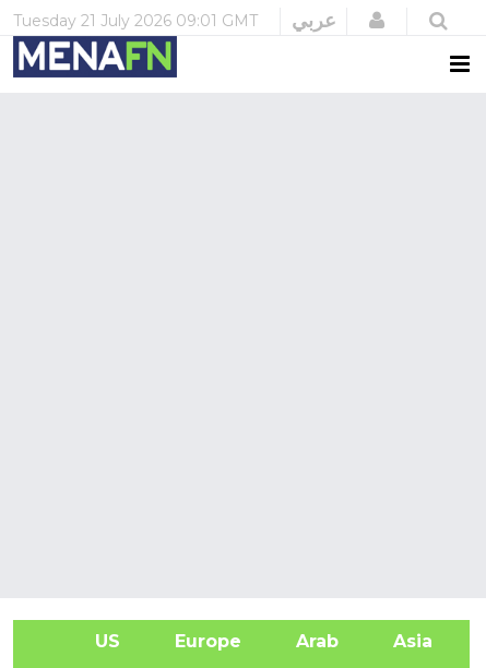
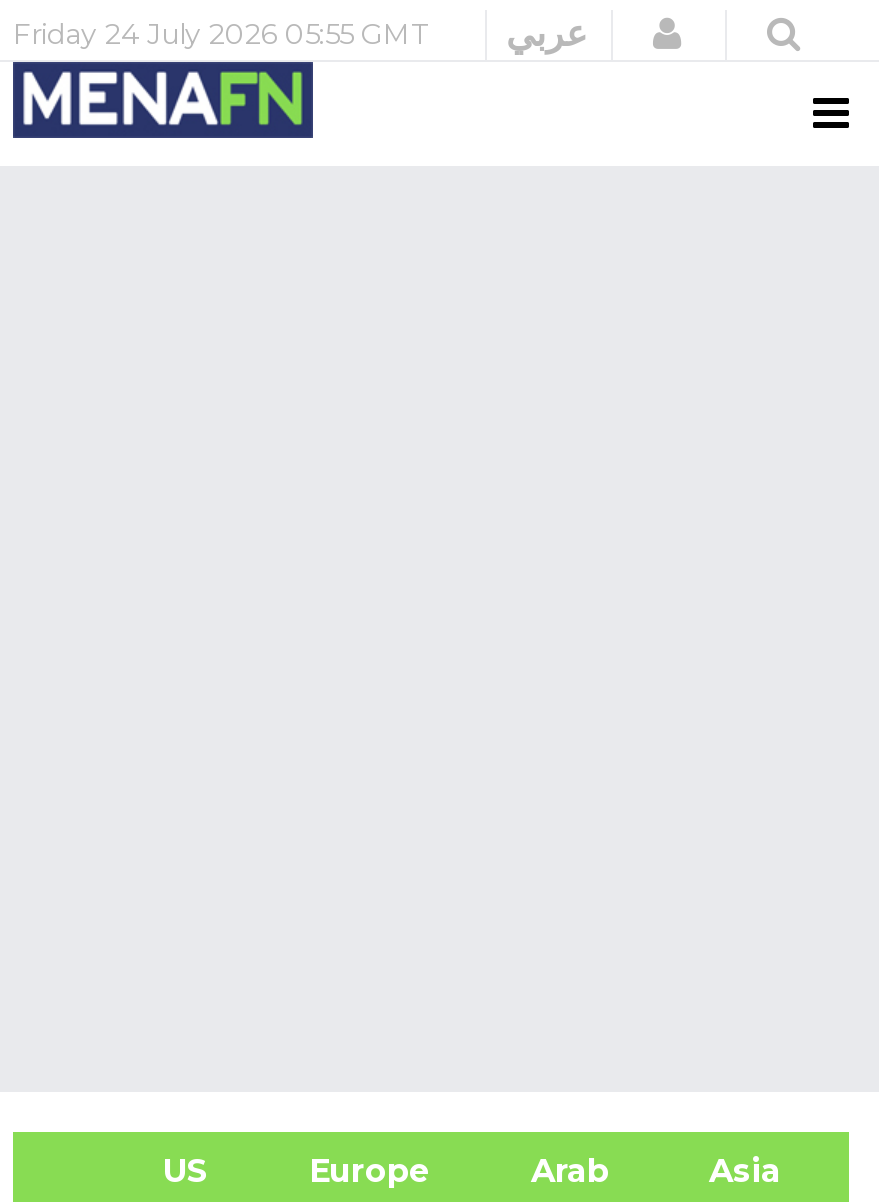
- Tuesday 21 July 2026 09:01 GMT
+ Friday 24 July 2026 05:55 GMT
